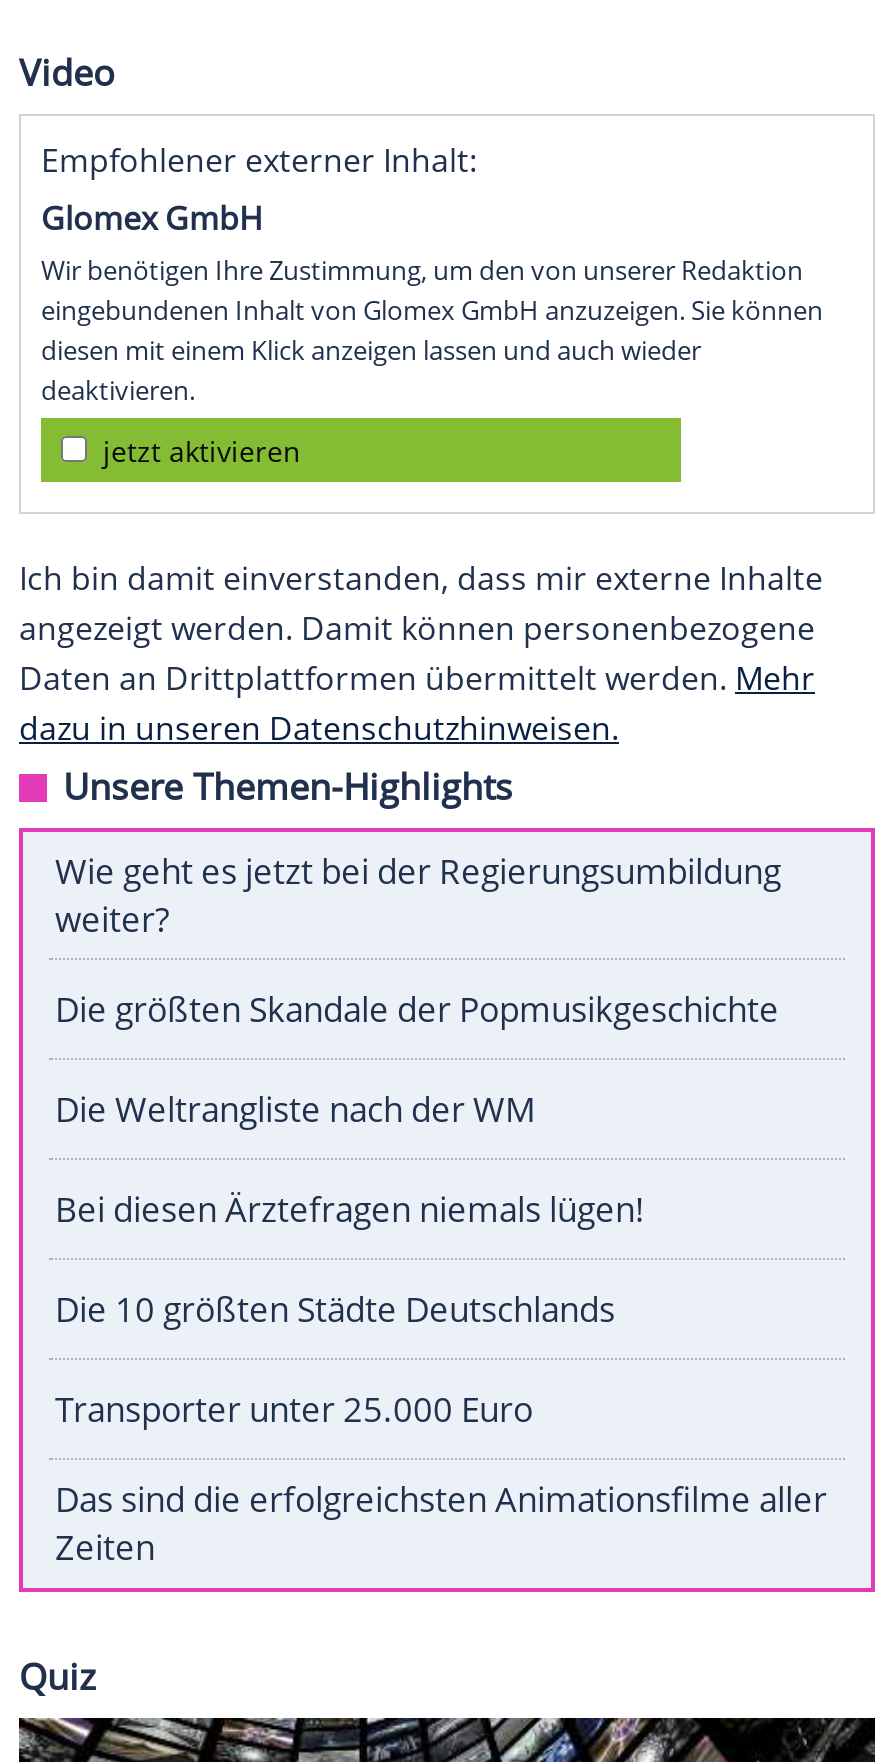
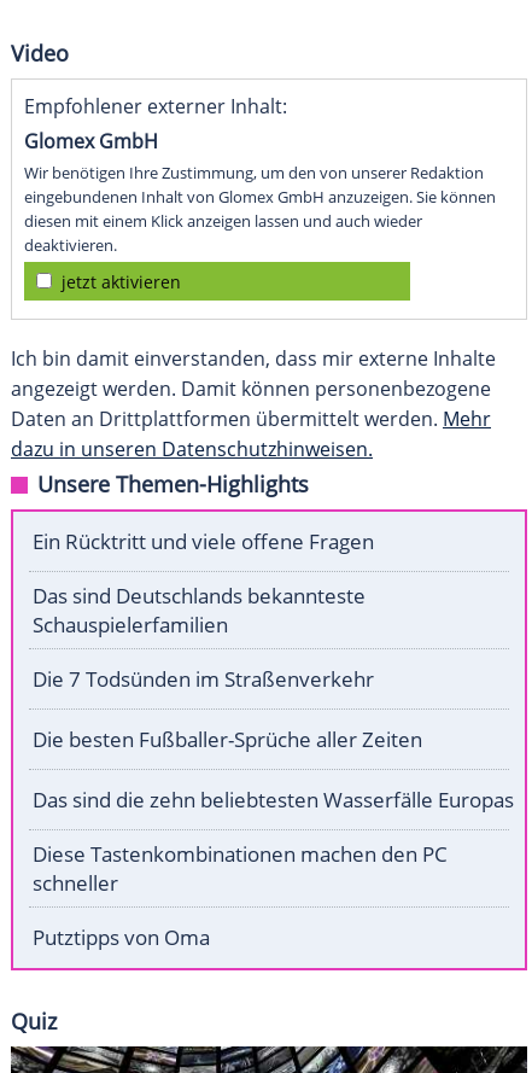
- Wie geht es jetzt bei der Regierungsumbildung
- weiter?
+ Ein Rücktritt und viele offene Fragen

- Die größten Skandale der Popmusikgeschichte
+ Das sind Deutschlands bekannteste
+ Schauspielerfamilien

- Die Weltrangliste nach der WM
+ Die 7 Todsünden im Straßenverkehr

- Bei diesen Ärztefragen niemals lügen!
+ Die besten Fußballer-Sprüche aller Zeiten

- Die 10 größten Städte Deutschlands
+ Das sind die zehn beliebtesten Wasserfälle Europas

- Transporter unter 25.000 Euro
+ Diese Tastenkombinationen machen den PC
+ schneller

- Das sind die erfolgreichsten Animationsfilme aller
- Zeiten
+ Putztipps von Oma
